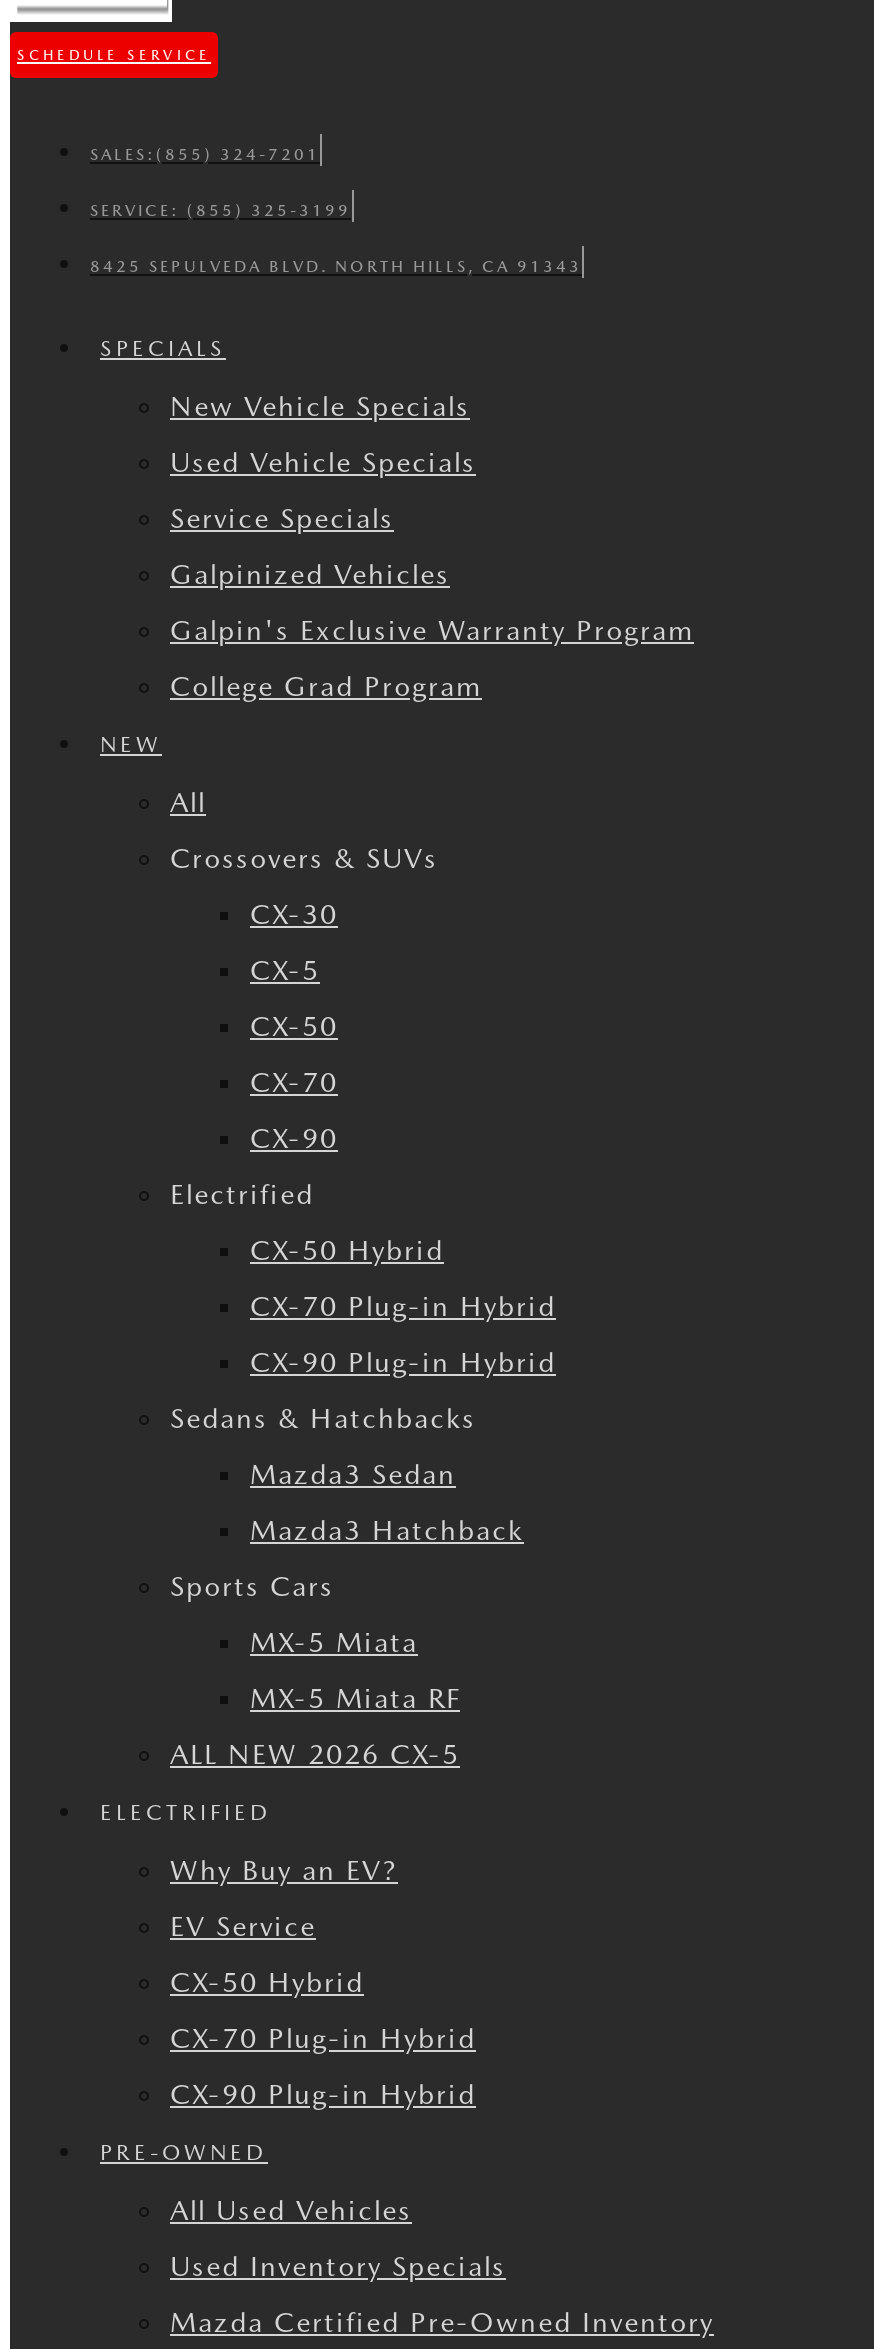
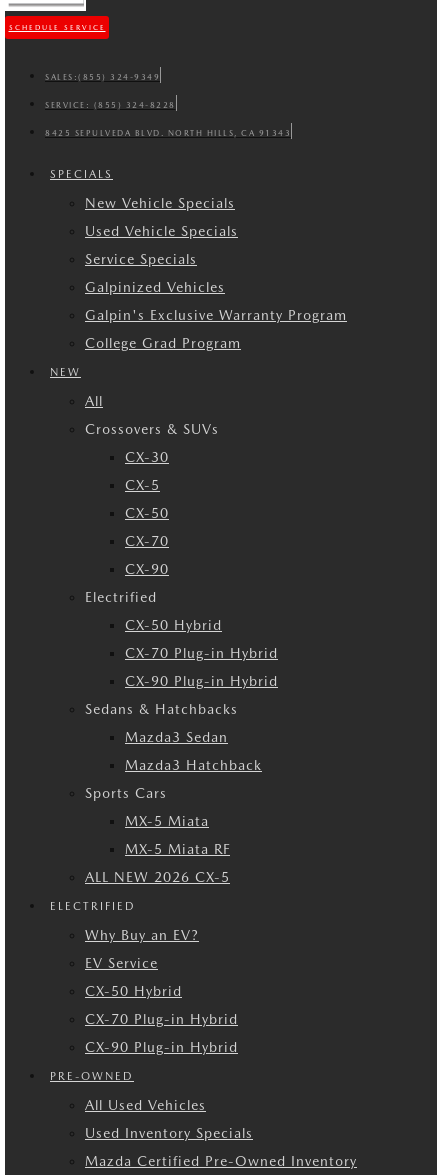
- SALES: (855) 324-7201
+ SALES: (855) 324-9349

- SERVICE: (855) 325-3199
+ SERVICE: (855) 324-8228
